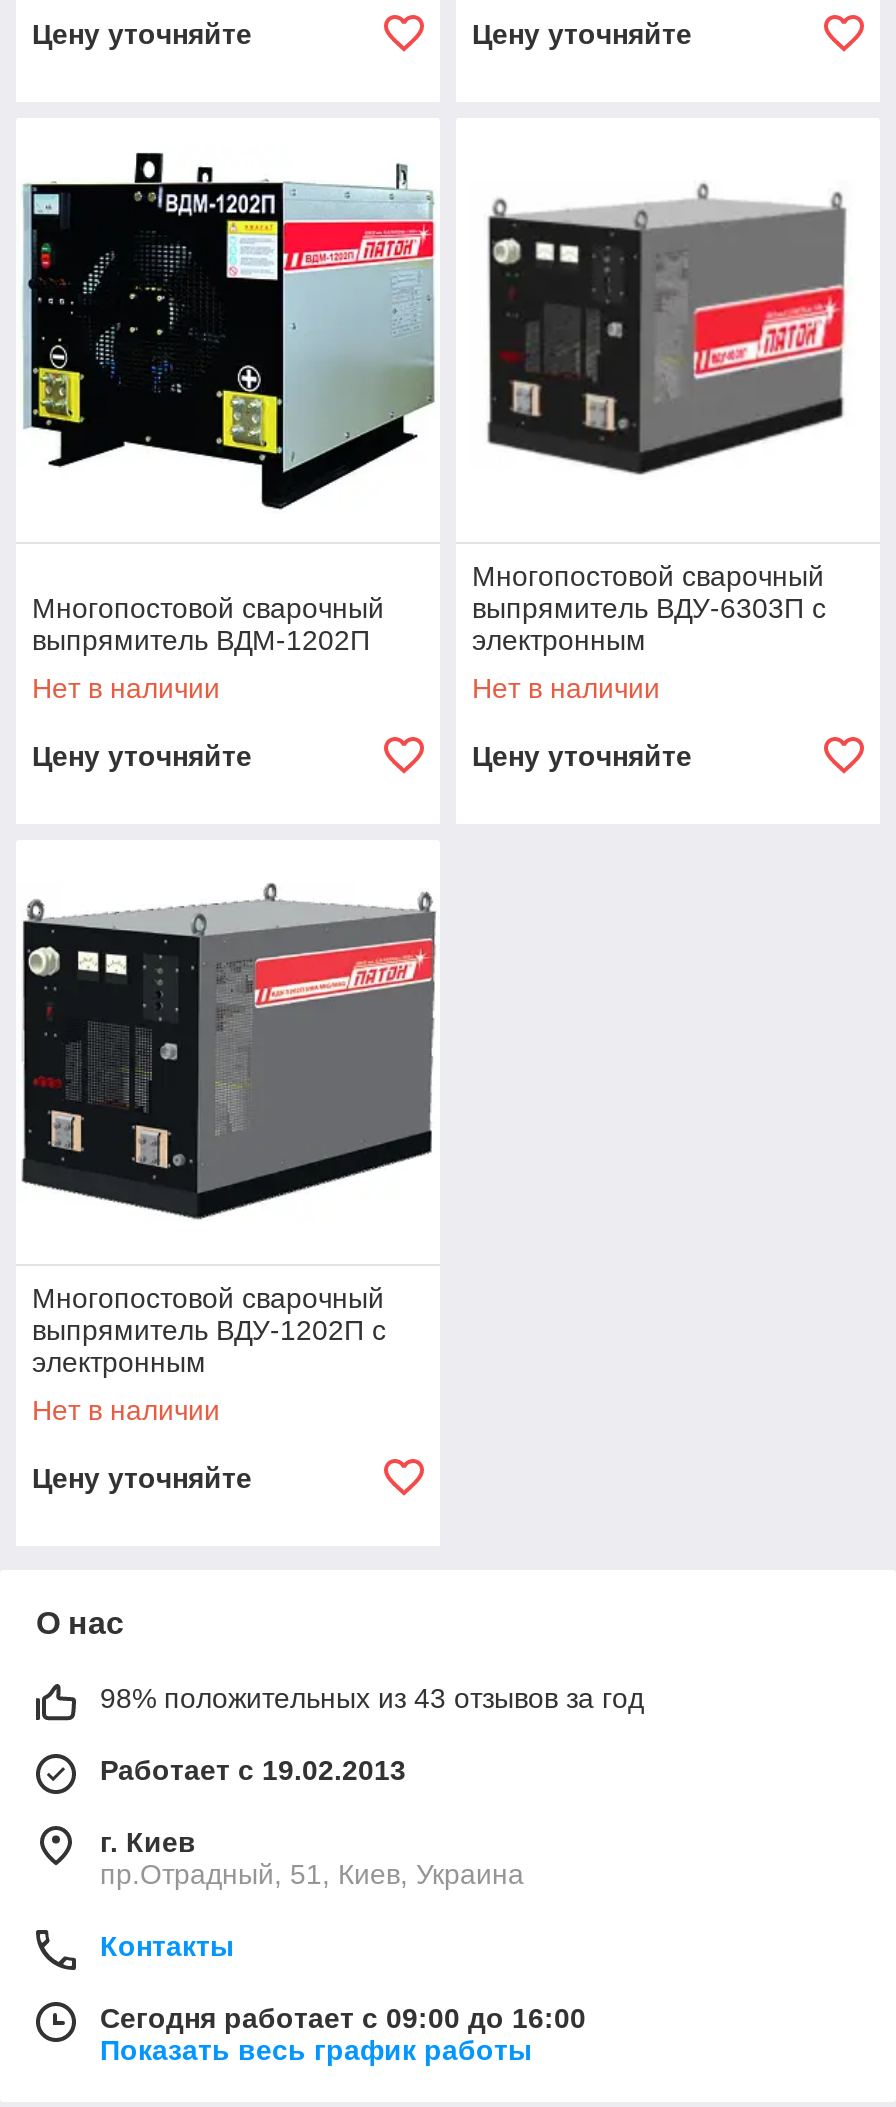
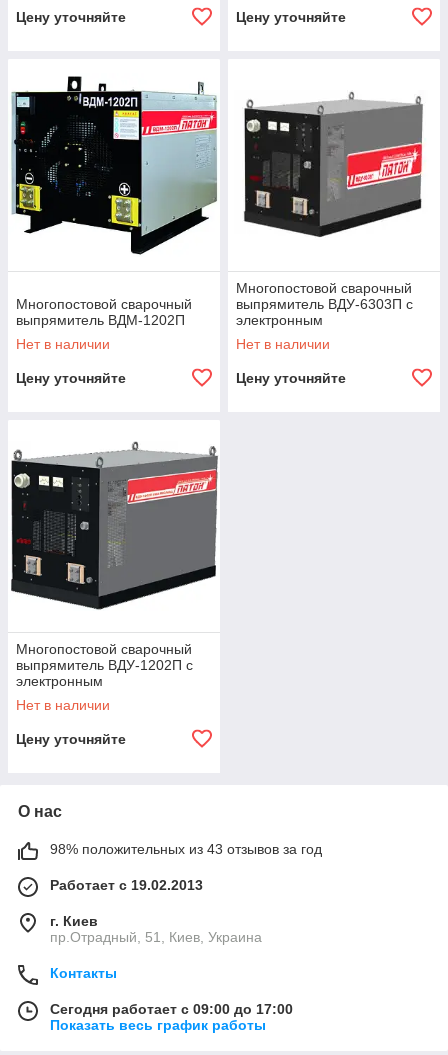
- Сегодня работает с 09:00 до 16:00
+ Сегодня работает с 09:00 до 17:00
